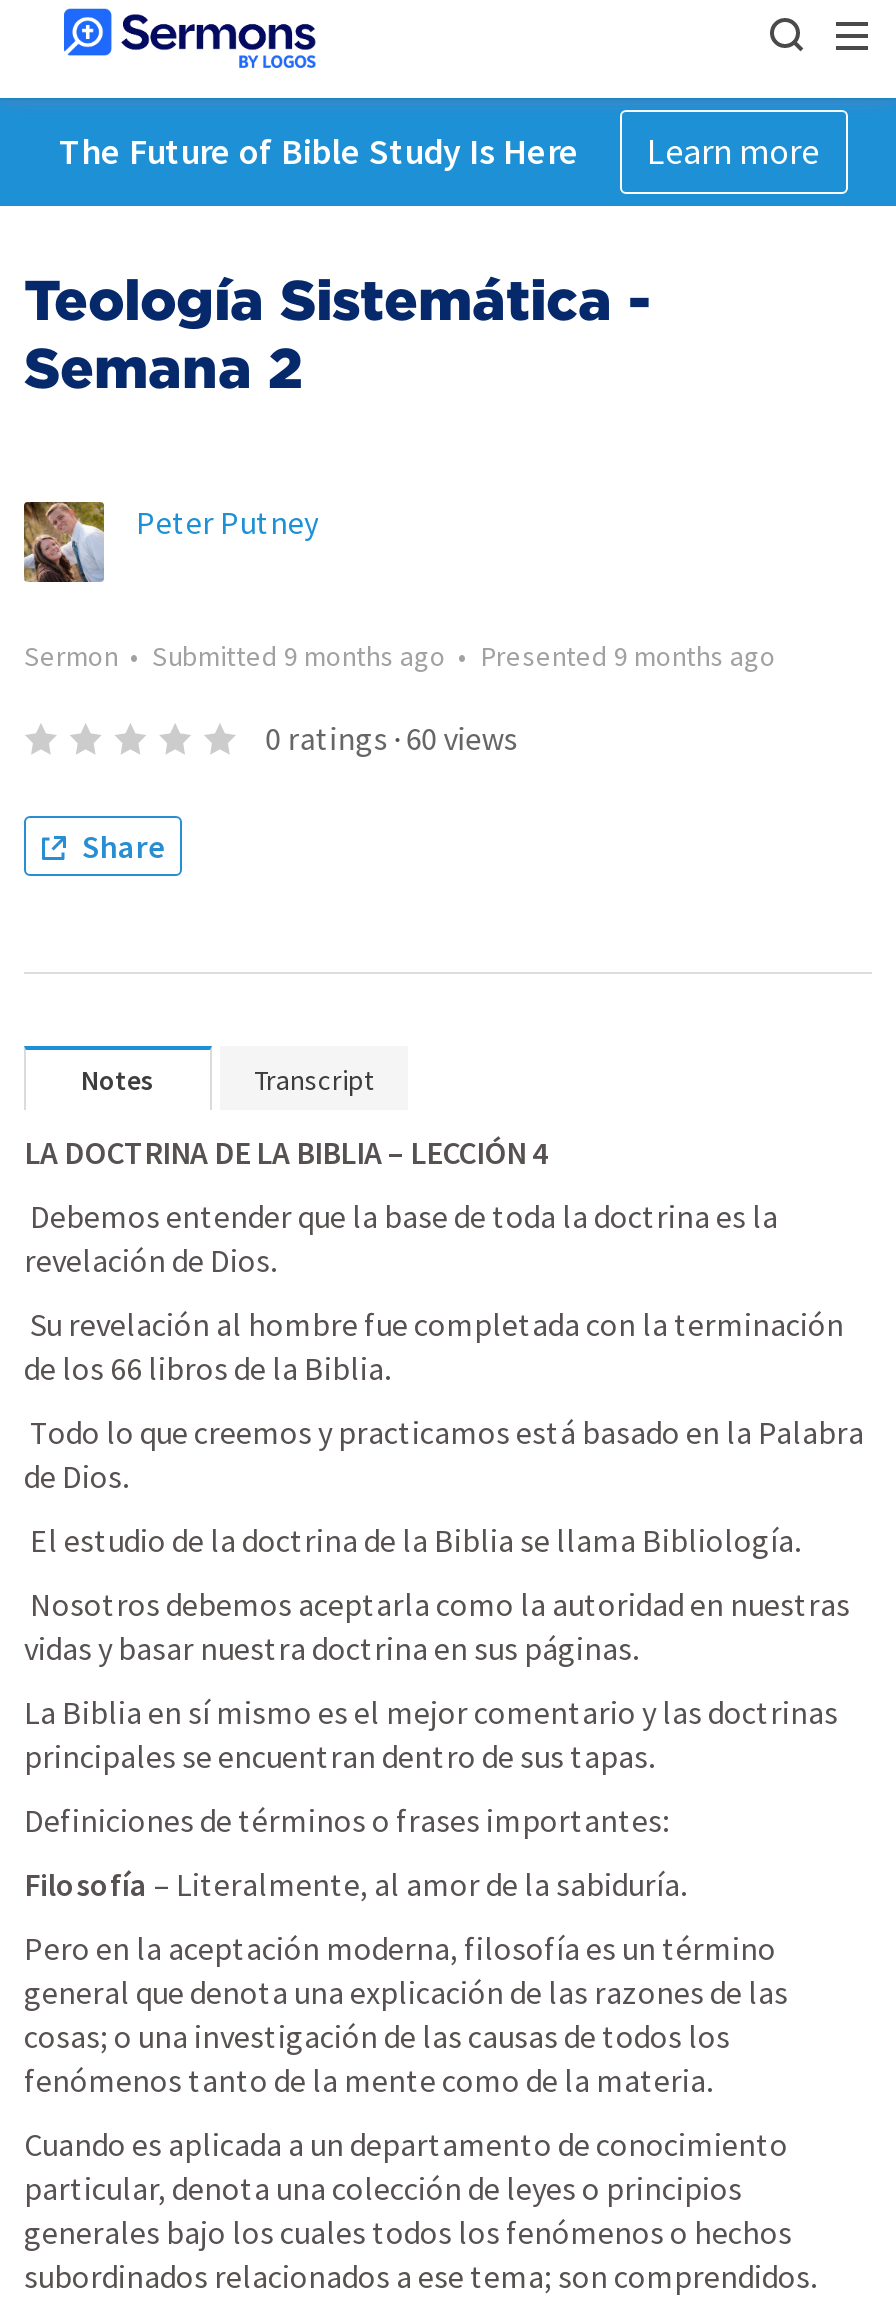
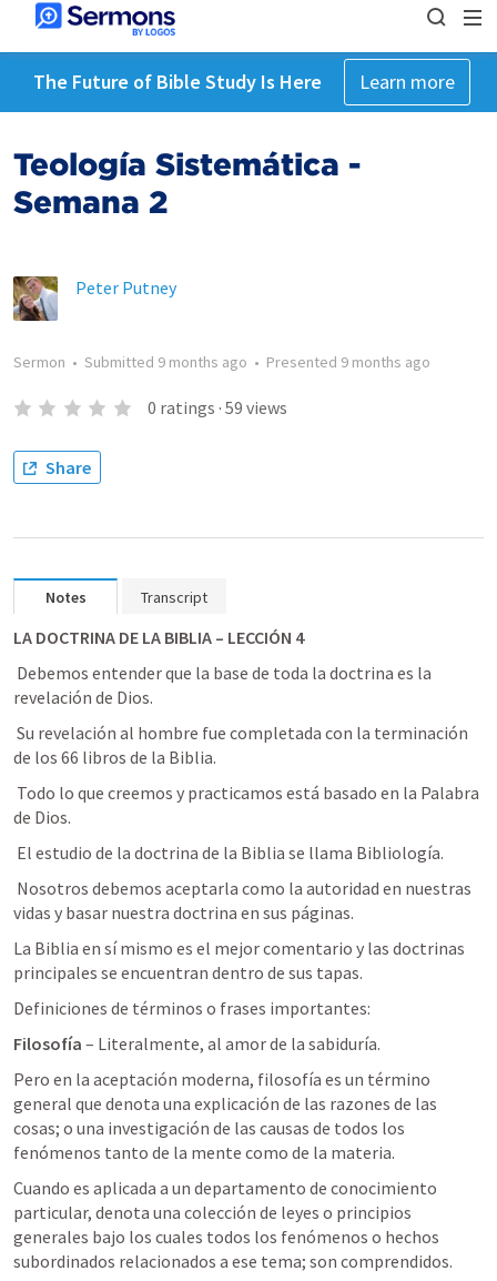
- 0 ratings · 60 views
+ 0 ratings · 59 views
